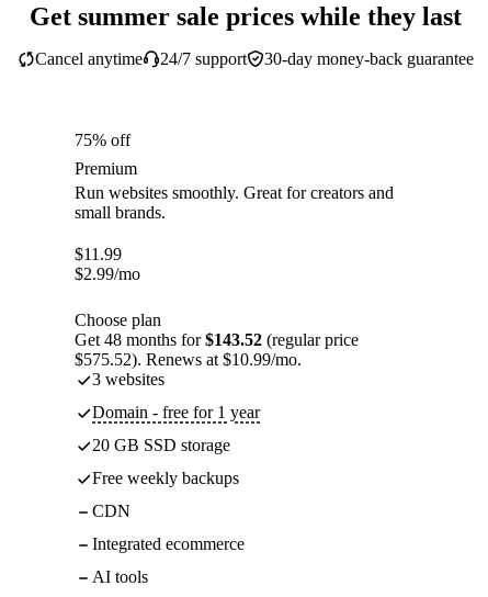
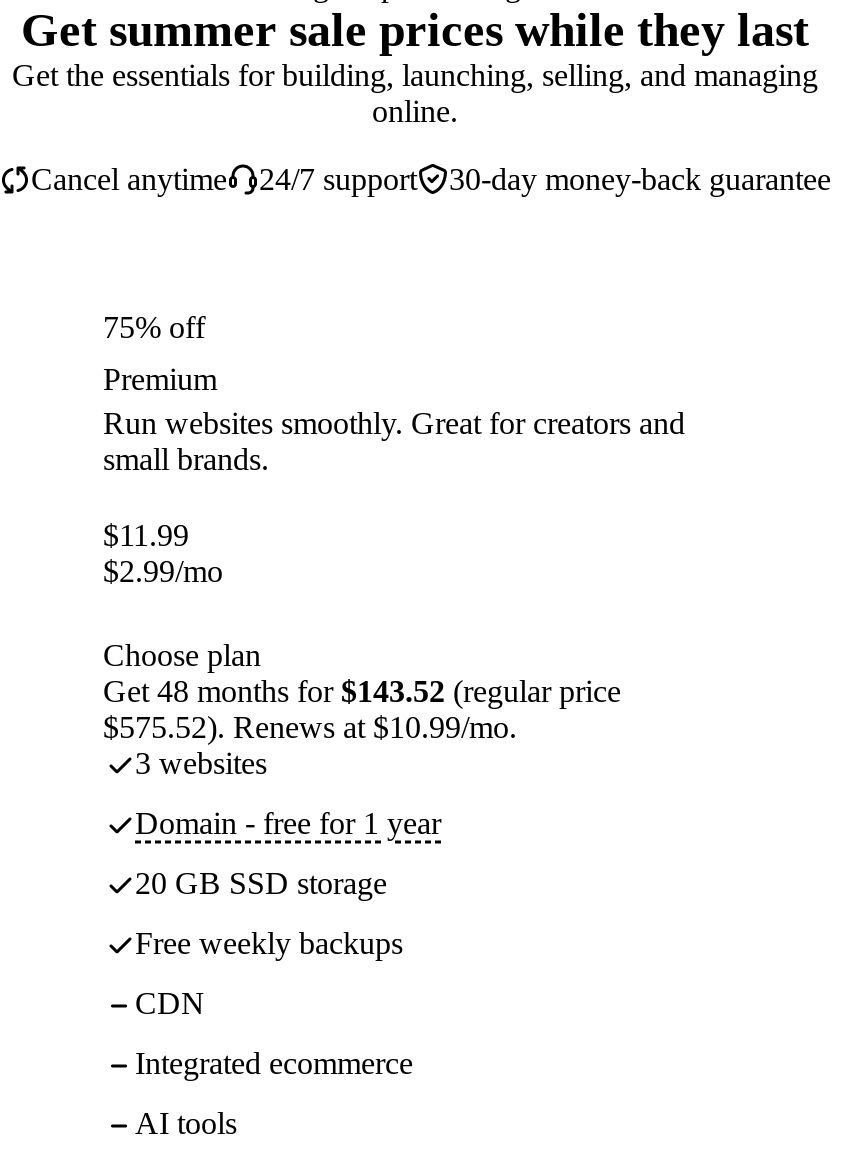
+ Get the essentials for building, launching, selling, and managing
+ online.
